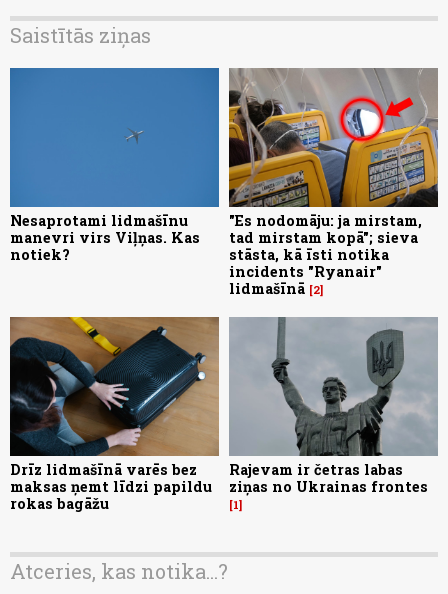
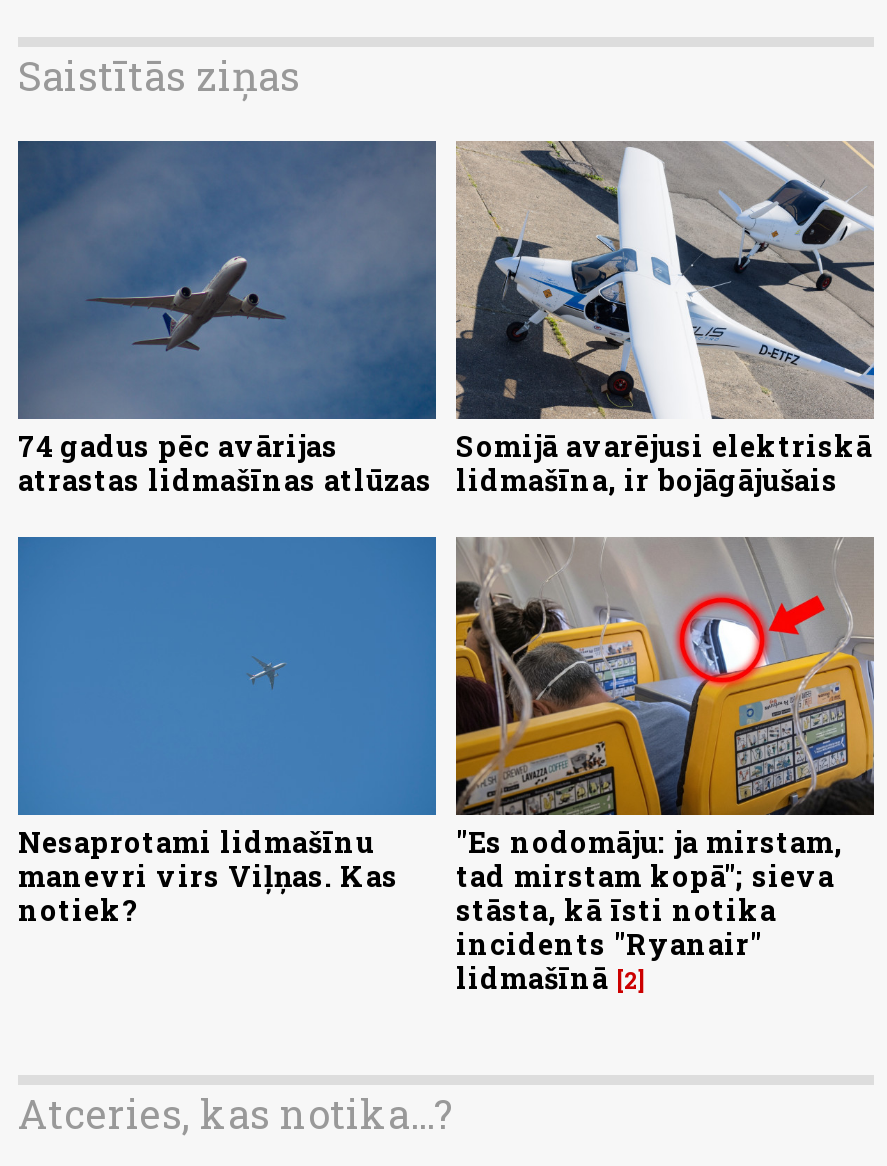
+ [image]
+ 74 gadus pēc avārijas
+ atrastas lidmašīnas atlūzas

+ [image]
+ Somijā avarējusi elektriskā
+ lidmašīna, ir bojāgājušais

moved down: [image] | Nesaprotami lidmašīnu | manevri virs Viļņas. Kas | ... | incidents "Ryanair" | lidmašīnā 2

- [image]
- Drīz lidmašīnā varēs bez
- maksas ņemt līdzi papildu
- rokas bagāžu

- [image]
- Rajevam ir četras labas
- ziņas no Ukrainas frontes
- 1
